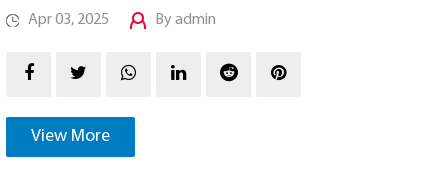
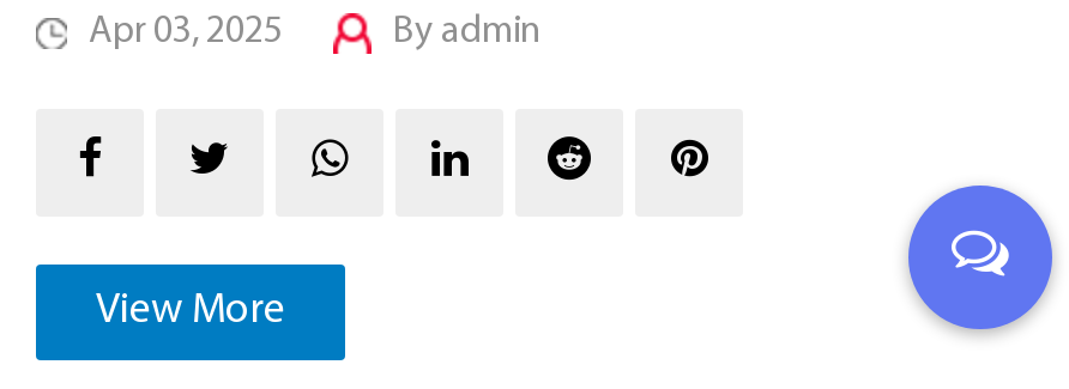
+ [image]
